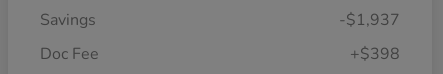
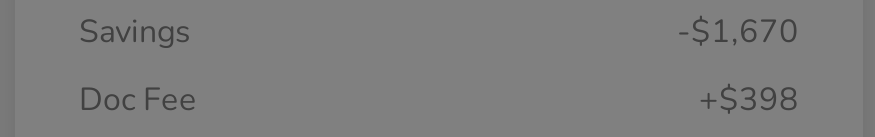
- -$1,937
+ -$1,670
